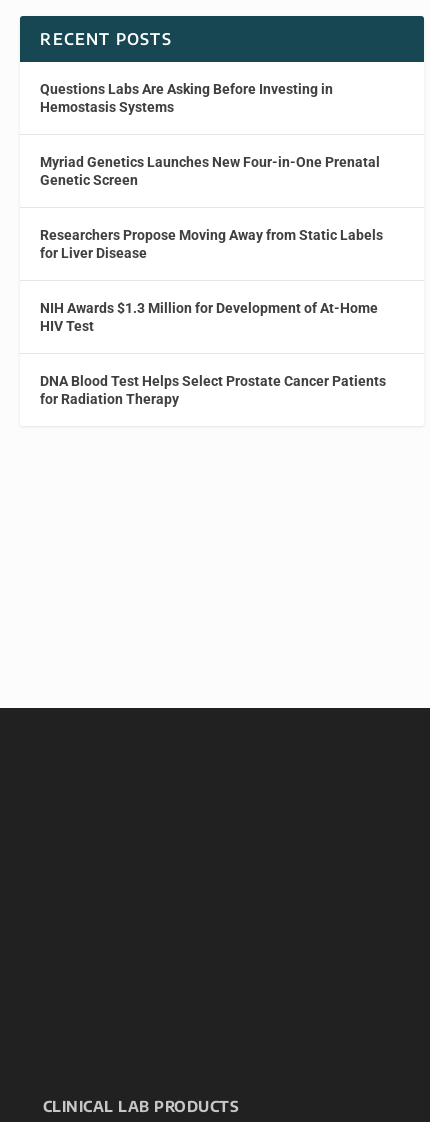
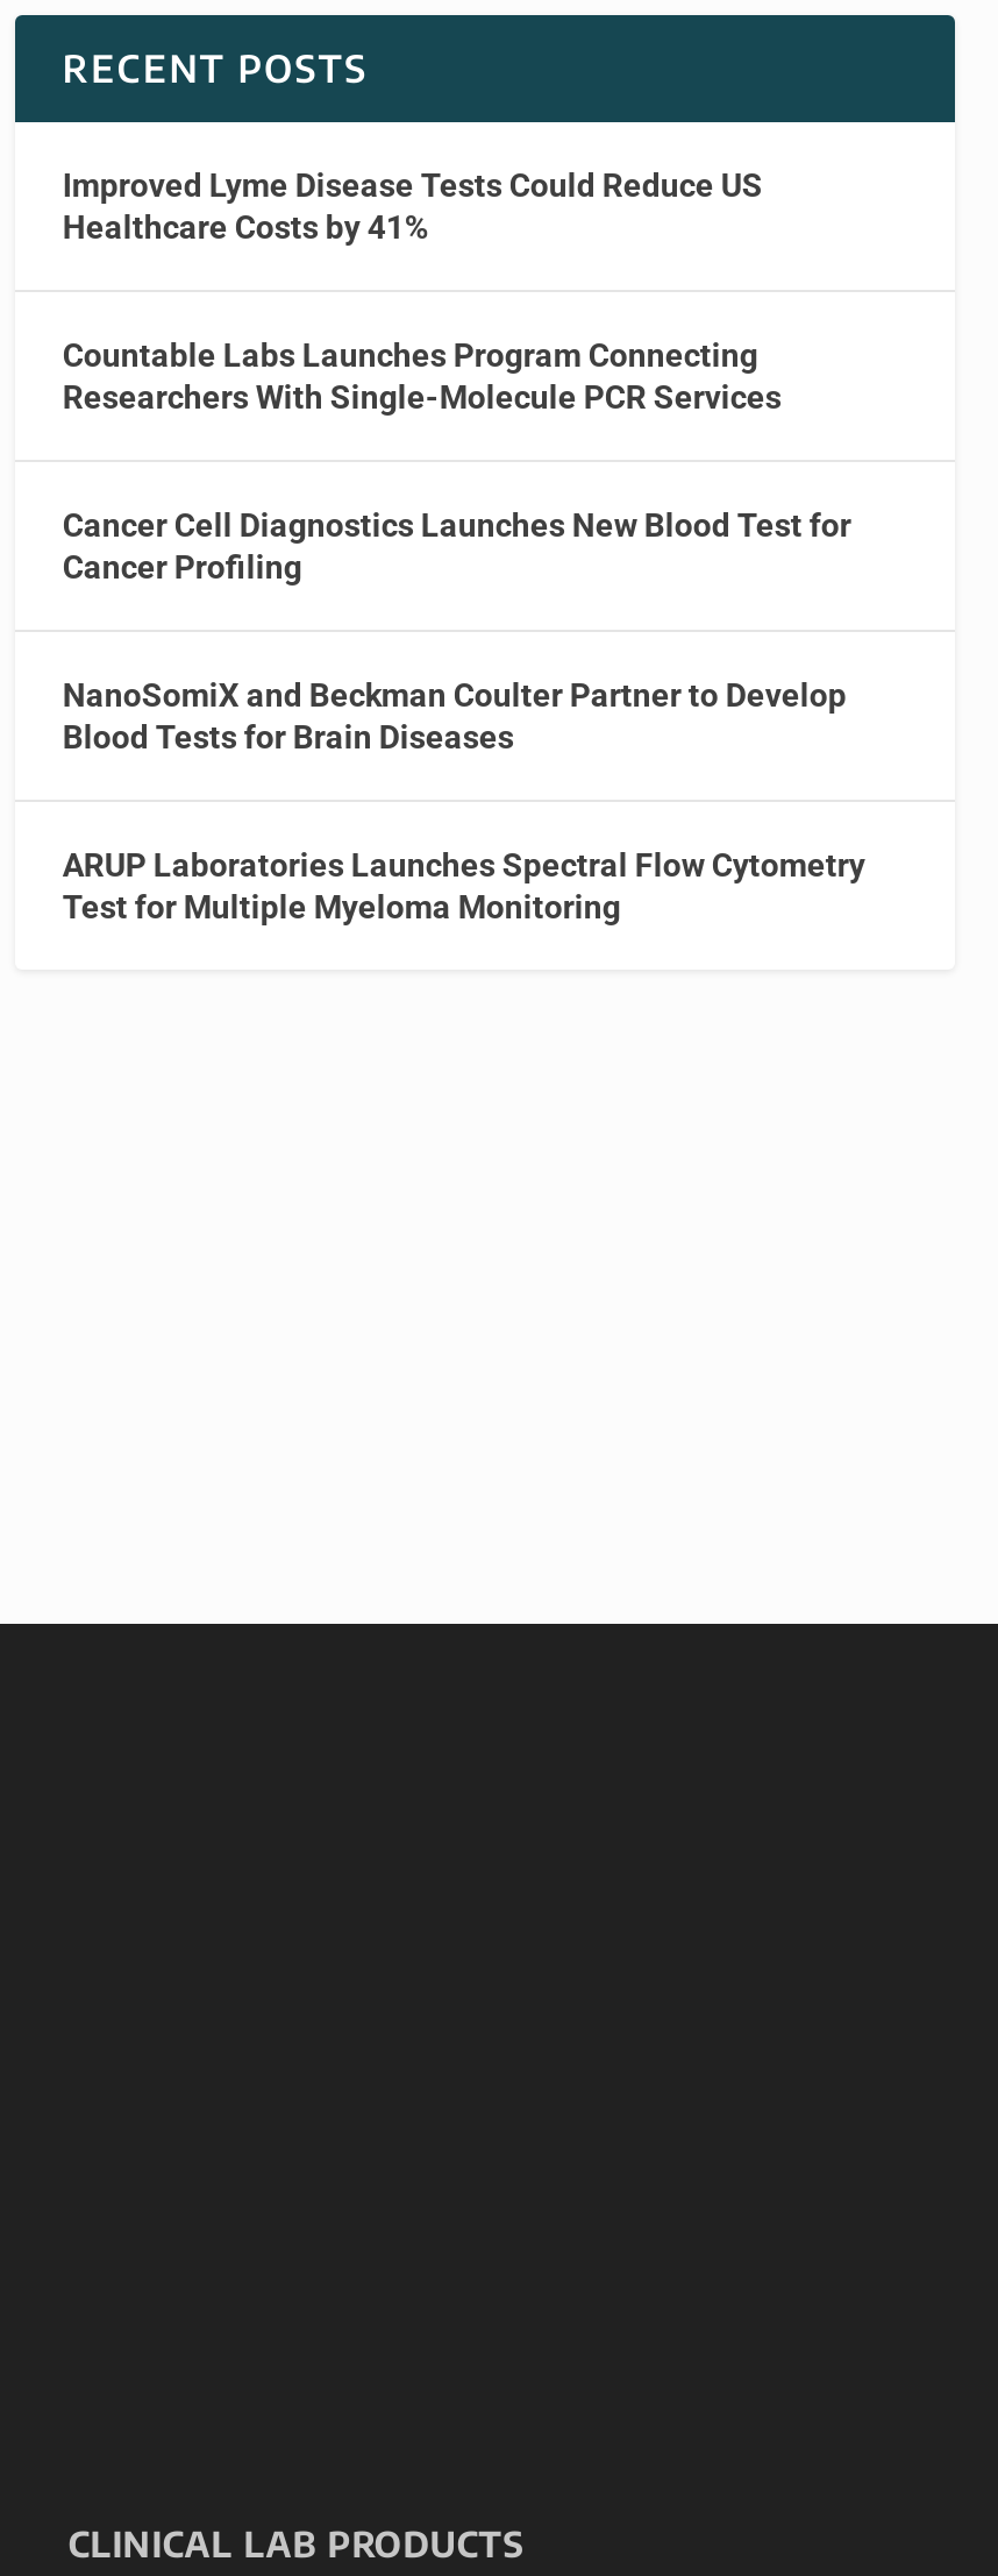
- Questions Labs Are Asking Before Investing in
- Hemostasis Systems
+ Improved Lyme Disease Tests Could Reduce US
+ Healthcare Costs by 41%

- Myriad Genetics Launches New Four-in-One Prenatal
- Genetic Screen
+ Countable Labs Launches Program Connecting
+ Researchers With Single-Molecule PCR Services

- Researchers Propose Moving Away from Static Labels
- for Liver Disease
+ Cancer Cell Diagnostics Launches New Blood Test for
+ Cancer Profiling

- NIH Awards $1.3 Million for Development of At-Home
- HIV Test
+ NanoSomiX and Beckman Coulter Partner to Develop
+ Blood Tests for Brain Diseases

- DNA Blood Test Helps Select Prostate Cancer Patients
- for Radiation Therapy
+ ARUP Laboratories Launches Spectral Flow Cytometry
+ Test for Multiple Myeloma Monitoring
